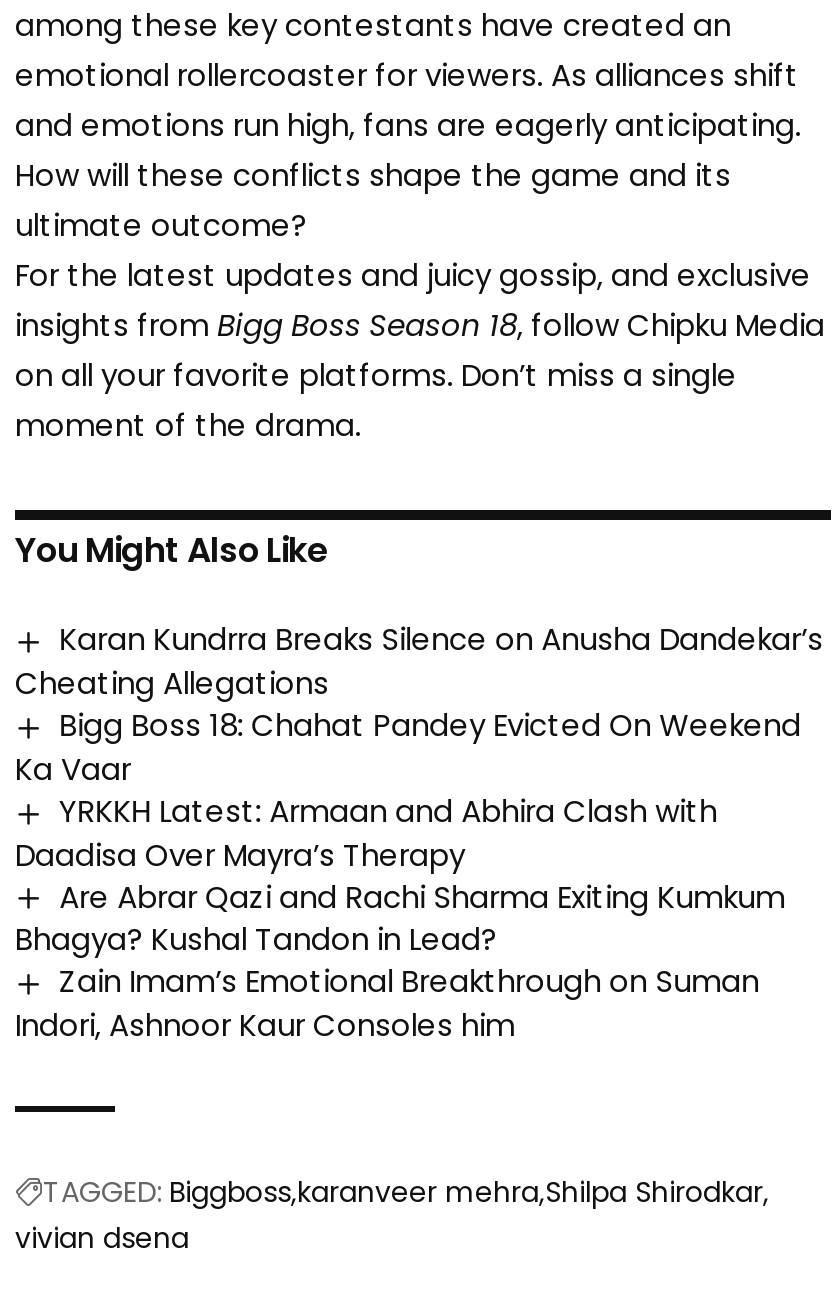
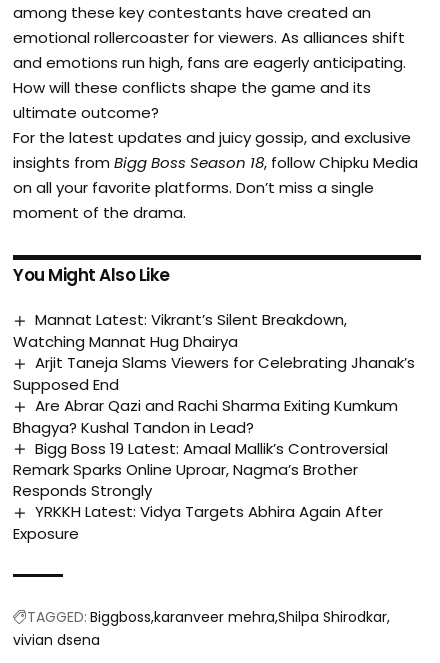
- Karan Kundrra Breaks Silence on Anusha Dandekar’s
- Cheating Allegations
- Bigg Boss 18: Chahat Pandey Evicted On Weekend
- Ka Vaar
- YRKKH Latest: Armaan and Abhira Clash with
- Daadisa Over Mayra’s Therapy
+ Mannat Latest: Vikrant’s Silent Breakdown,
+ Watching Mannat Hug Dhairya
+ Arjit Taneja Slams Viewers for Celebrating Jhanak’s
+ Supposed End

moved up: Are Abrar Qazi and Rachi Sharma Exiting Kumkum | Bhagya? Kushal Tandon in Lead?

- Zain Imam’s Emotional Breakthrough on Suman
- Indori, Ashnoor Kaur Consoles him
+ Bigg Boss 19 Latest: Amaal Mallik’s Controversial
+ Remark Sparks Online Uproar, Nagma’s Brother
+ Responds Strongly
+ YRKKH Latest: Vidya Targets Abhira Again After
+ Exposure
